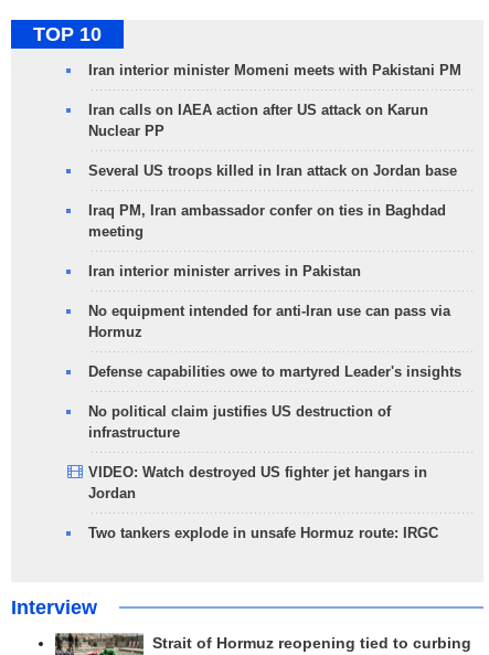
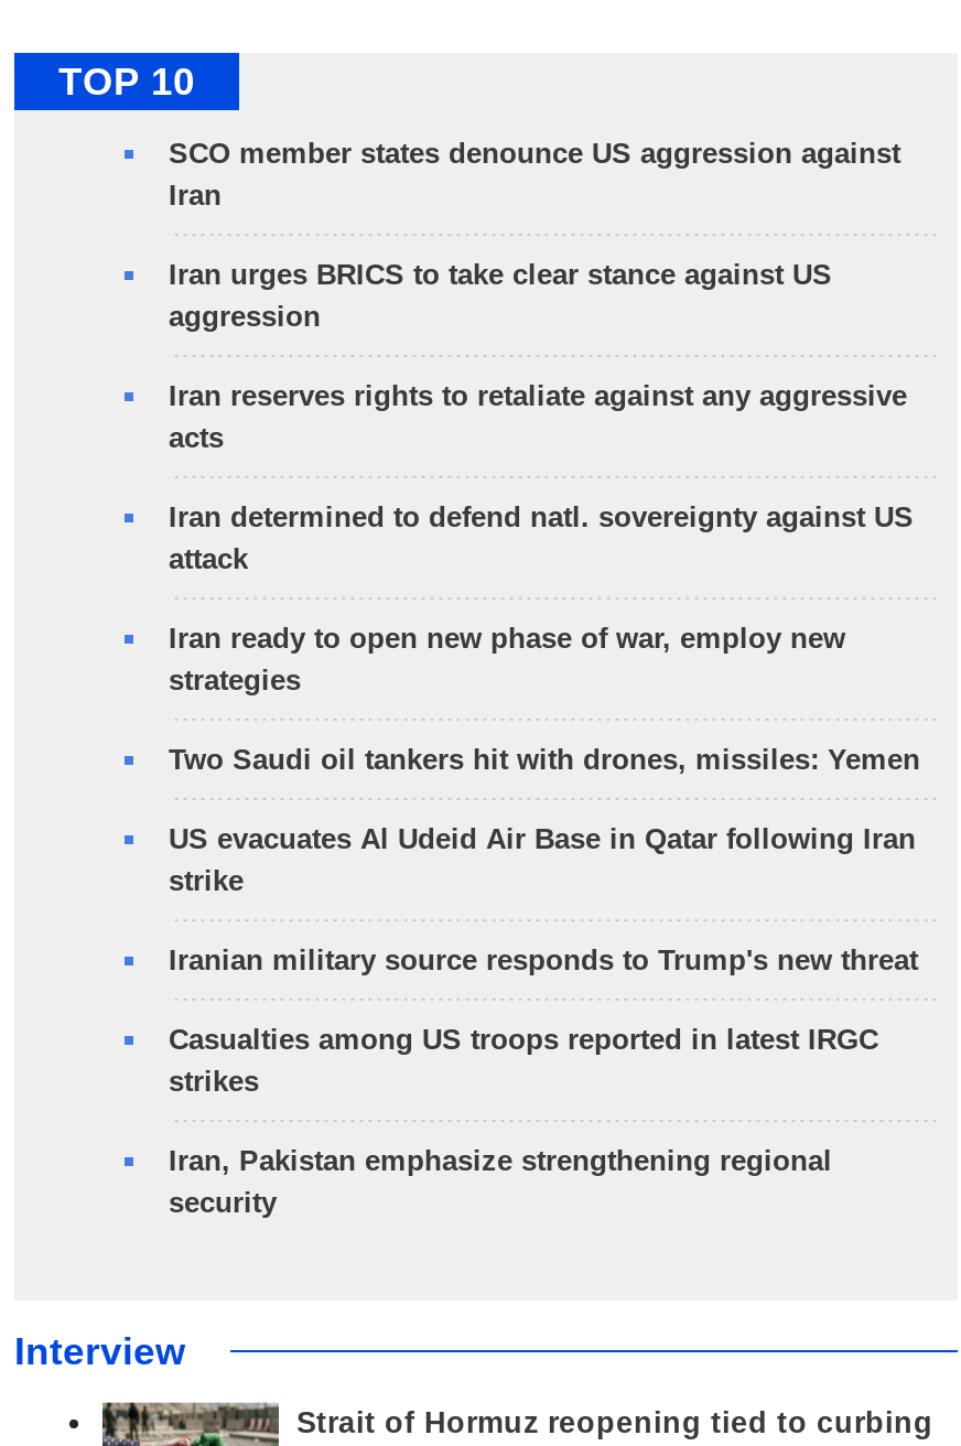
- Iran interior minister Momeni meets with Pakistani PM
+ SCO member states denounce US aggression against
+ Iran

- Iran calls on IAEA action after US attack on Karun
- Nuclear PP
+ Iran urges BRICS to take clear stance against US
+ aggression

- Several US troops killed in Iran attack on Jordan base
+ Iran reserves rights to retaliate against any aggressive
+ acts

- Iraq PM, Iran ambassador confer on ties in Baghdad
- meeting
+ Iran determined to defend natl. sovereignty against US
+ attack

- Iran interior minister arrives in Pakistan
+ Iran ready to open new phase of war, employ new
+ strategies

- No equipment intended for anti-Iran use can pass via
- Hormuz
+ Two Saudi oil tankers hit with drones, missiles: Yemen

- Defense capabilities owe to martyred Leader's insights
+ US evacuates Al Udeid Air Base in Qatar following Iran
+ strike

- No political claim justifies US destruction of
- infrastructure
+ Iranian military source responds to Trump's new threat

- VIDEO: Watch destroyed US fighter jet hangars in
- Jordan
+ Casualties among US troops reported in latest IRGC
+ strikes

- Two tankers explode in unsafe Hormuz route: IRGC
+ Iran, Pakistan emphasize strengthening regional
+ security
